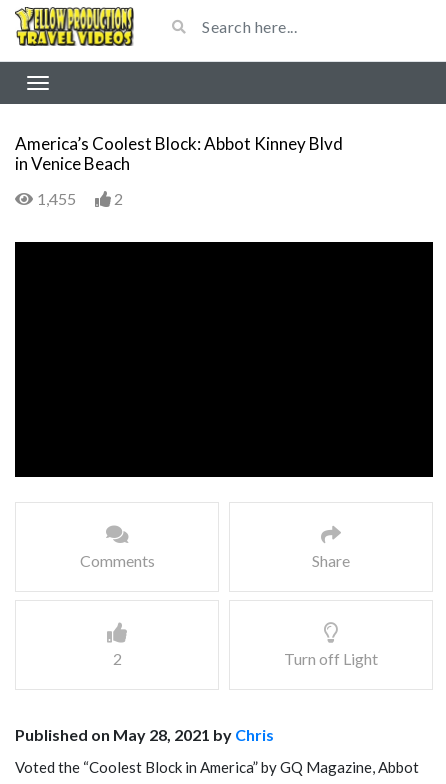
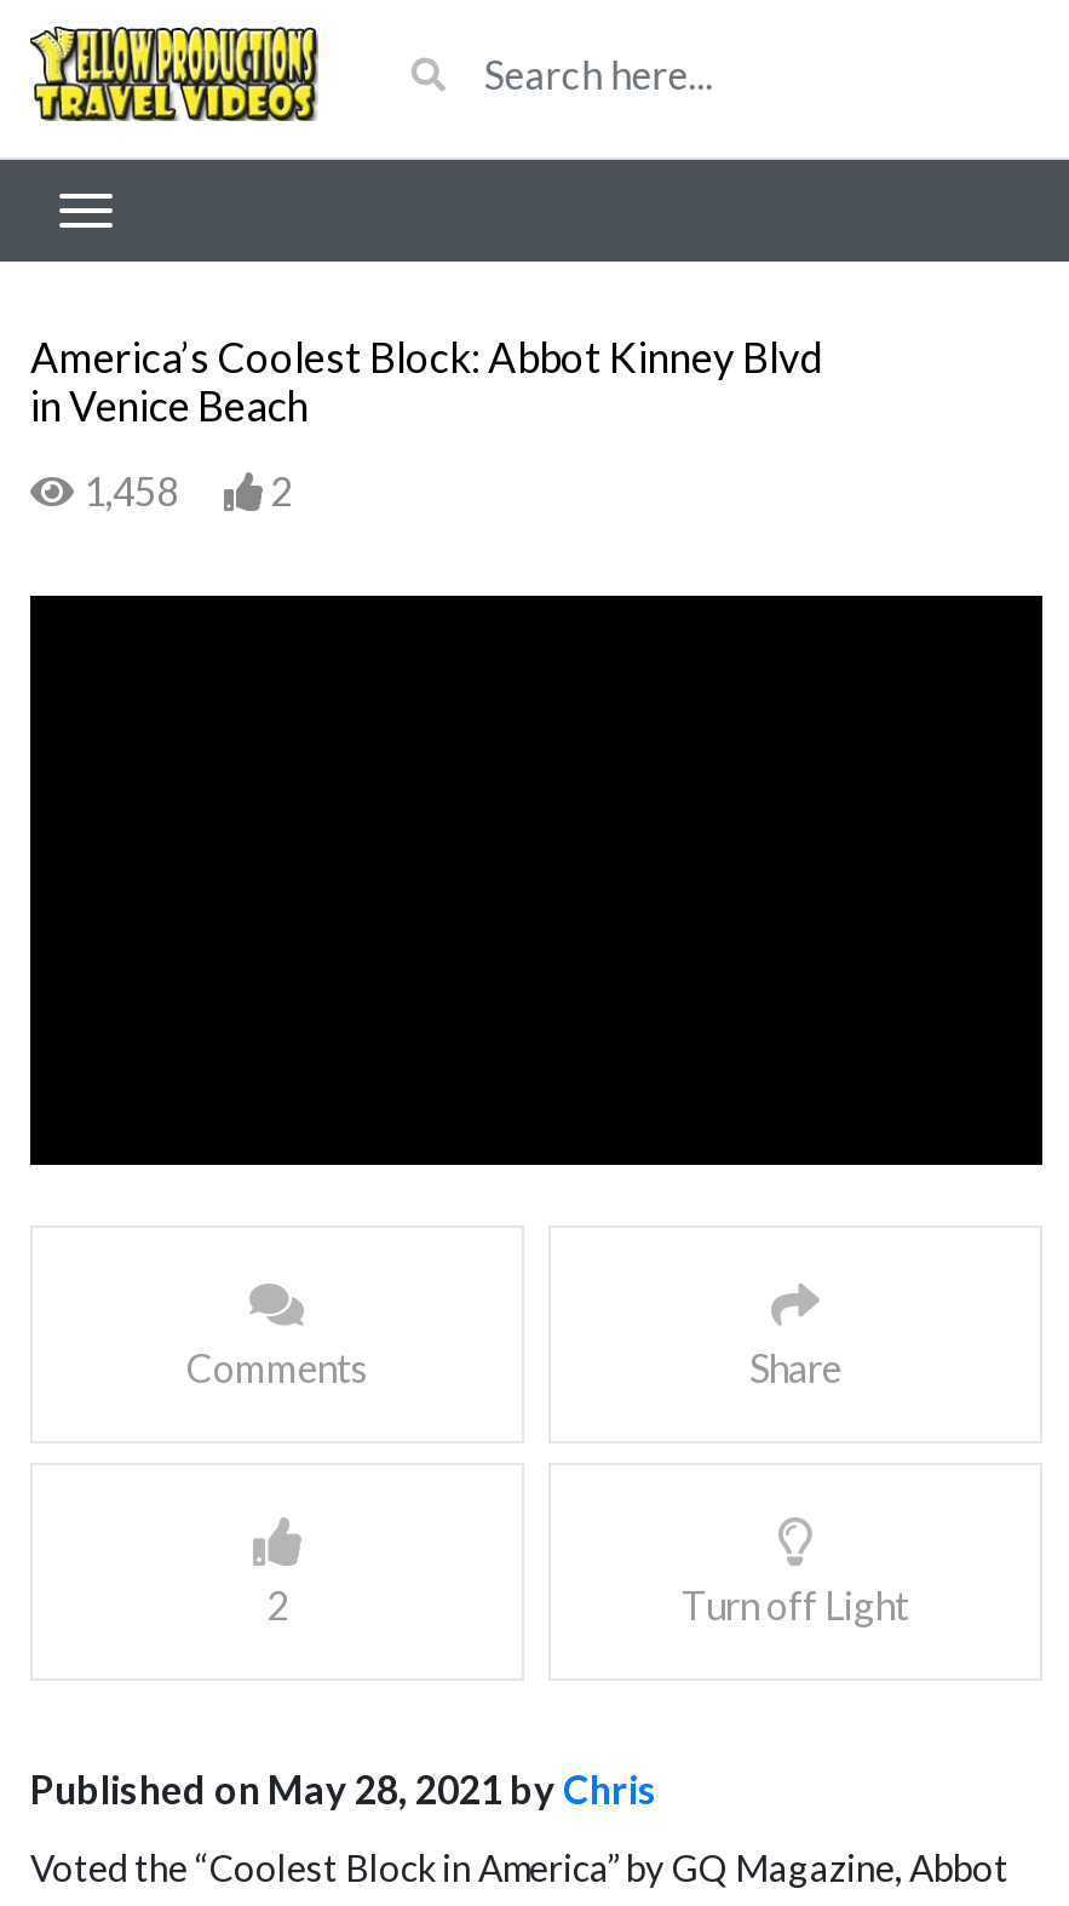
- 1,455 2
+ 1,458 2
